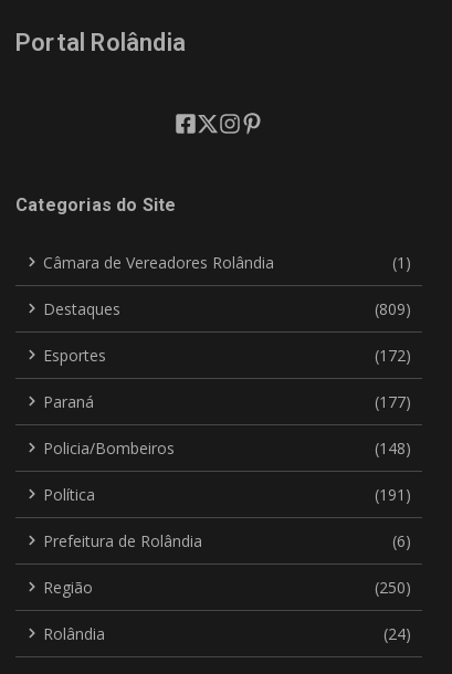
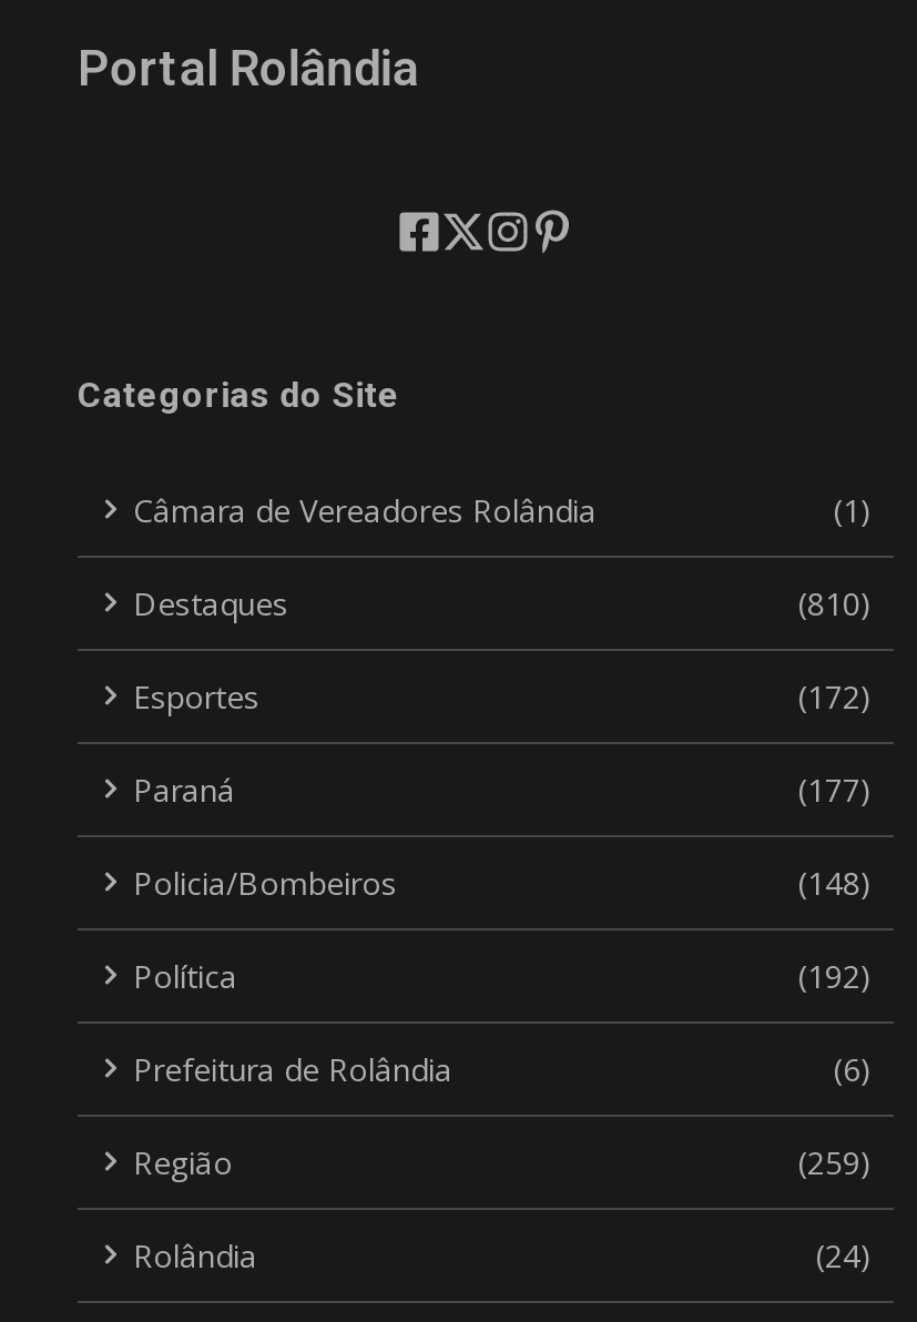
- (809)
+ (810)

- (191)
+ (192)

- (250)
+ (259)
